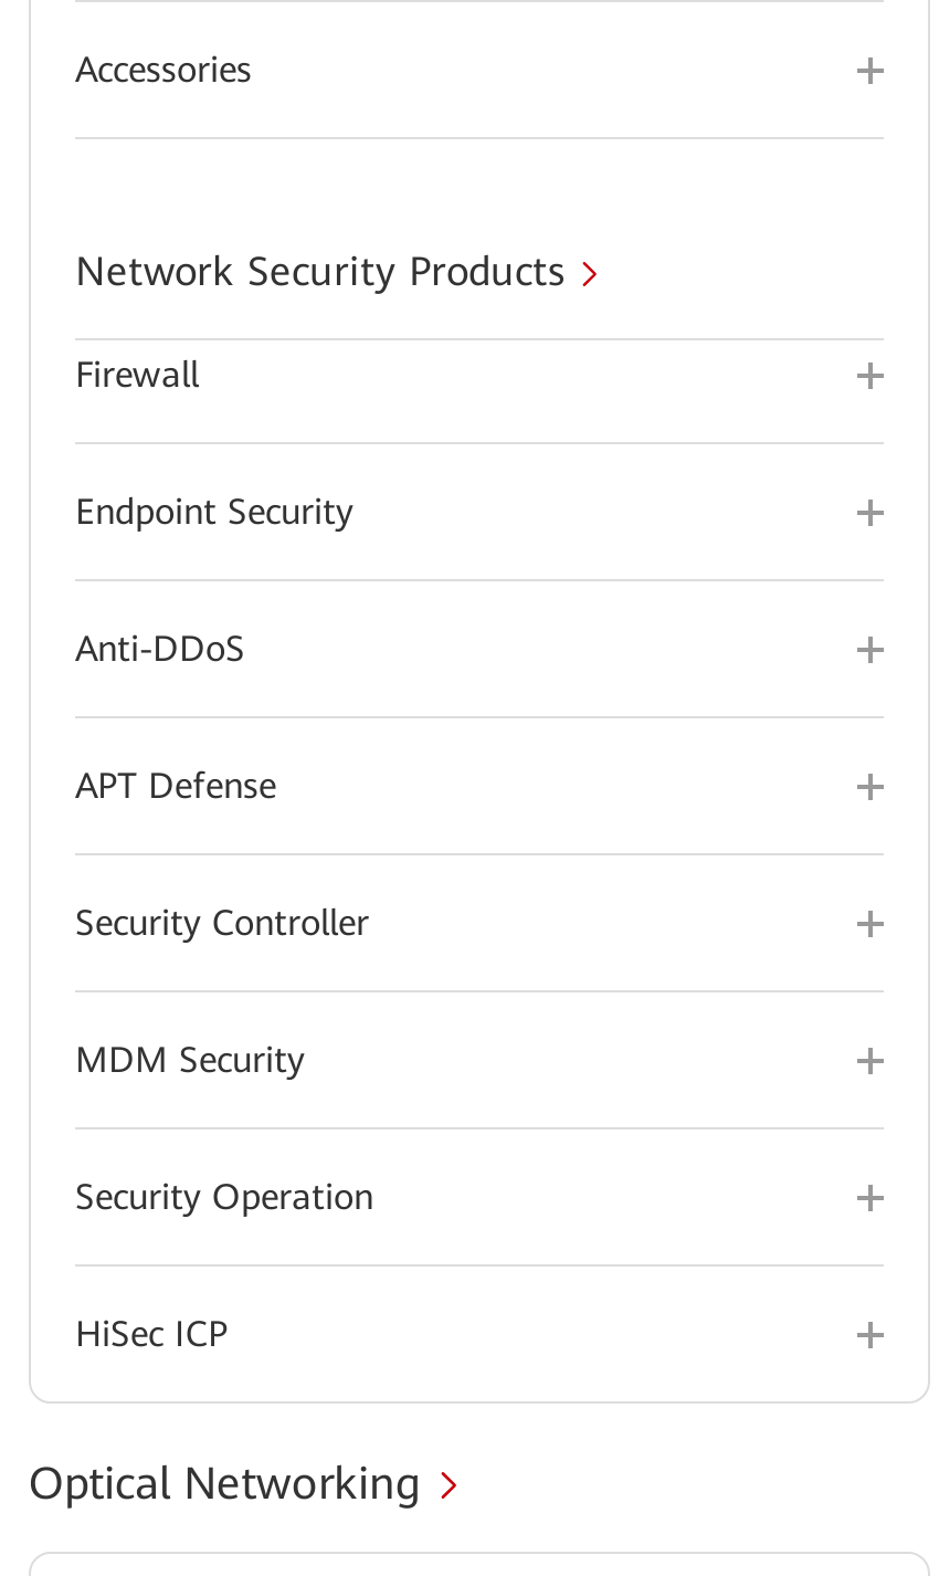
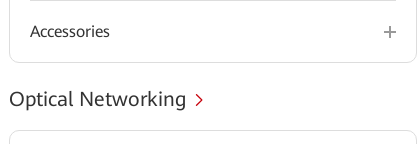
- Network Security Products
- Firewall
- Endpoint Security
- Anti-DDoS
- APT Defense
- Security Controller
- MDM Security
- Security Operation
- HiSec ICP
